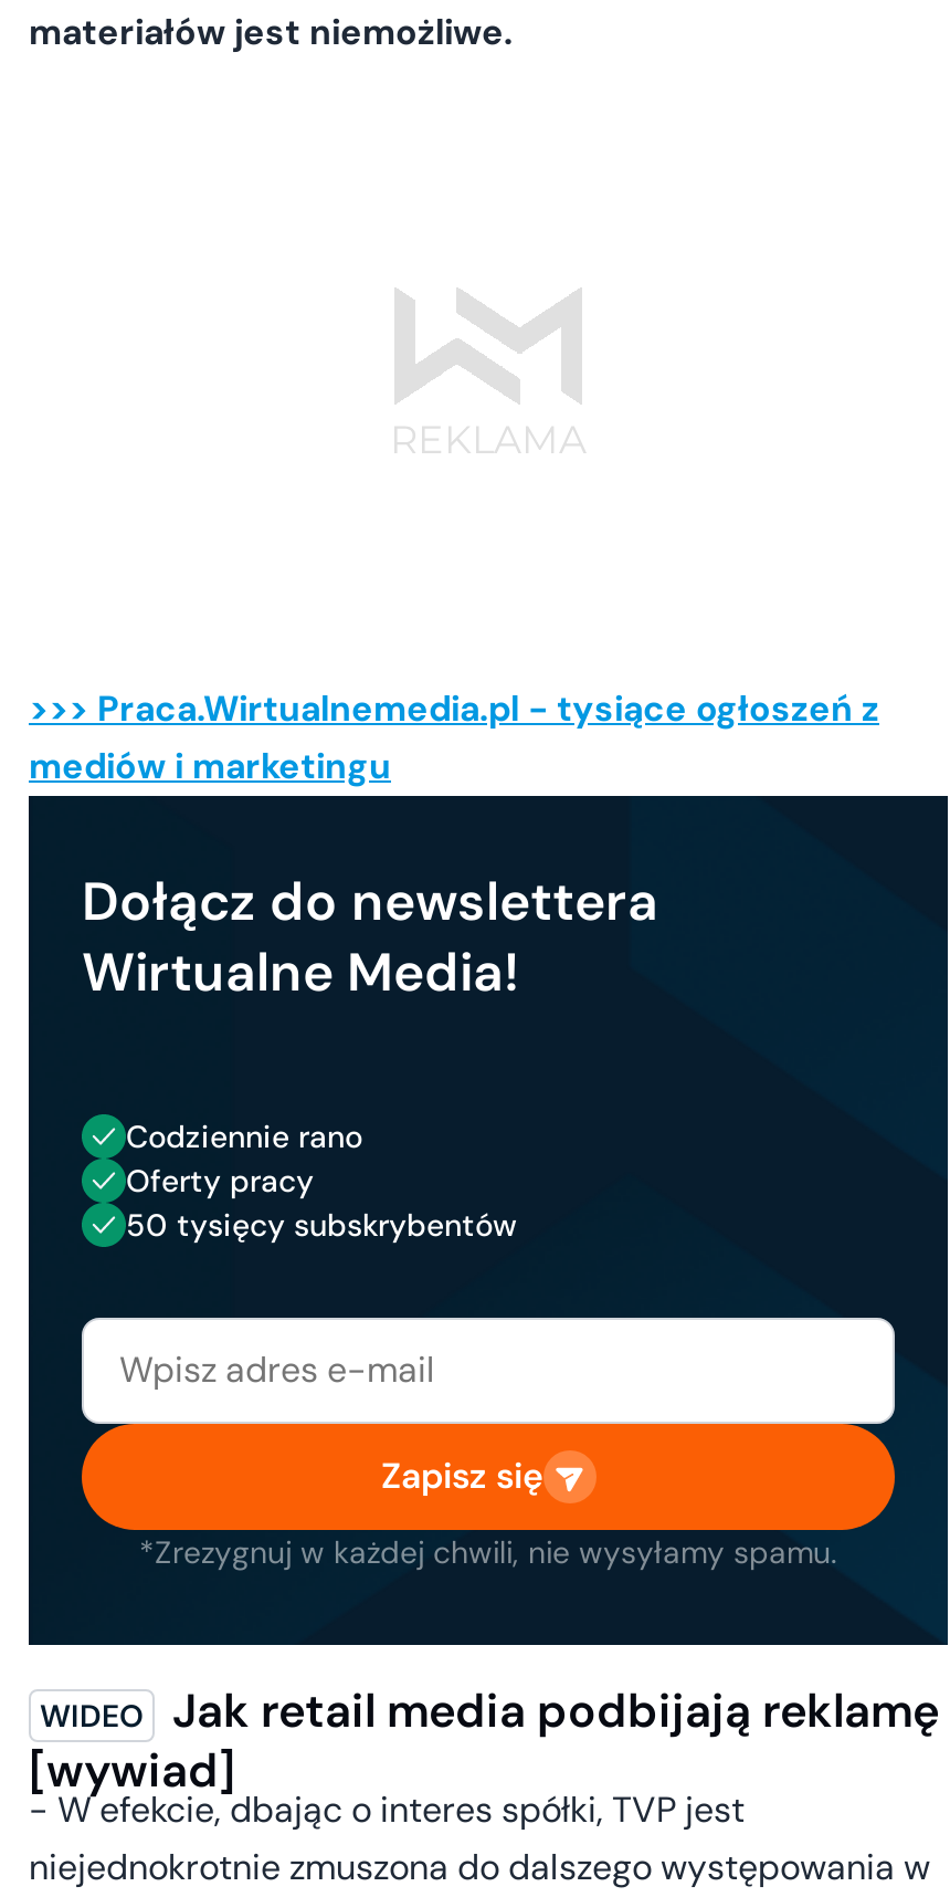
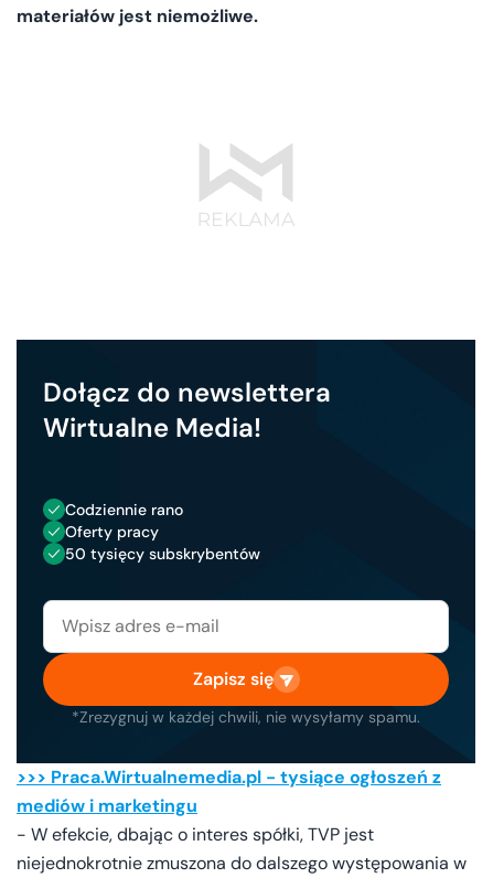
moved down: >>> Praca.Wirtualnemedia.pl - tysiące ogłoszeń z | mediów i marketingu

- Jak retail media podbijają reklamę
- [wywiad]
